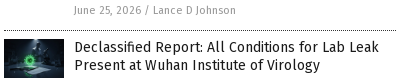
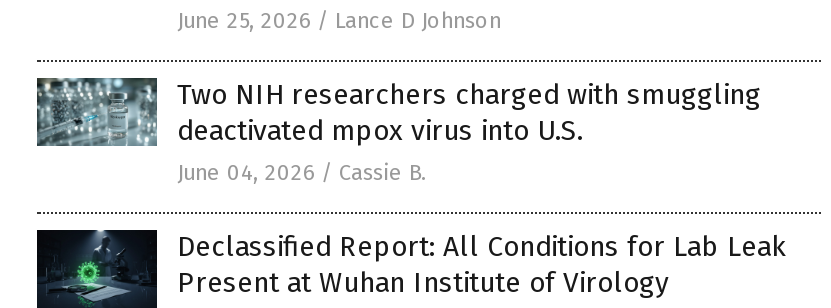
+ [image]
+ Two NIH researchers charged with smuggling
+ deactivated mpox virus into U.S.
+ June 04, 2026 / Cassie B.
